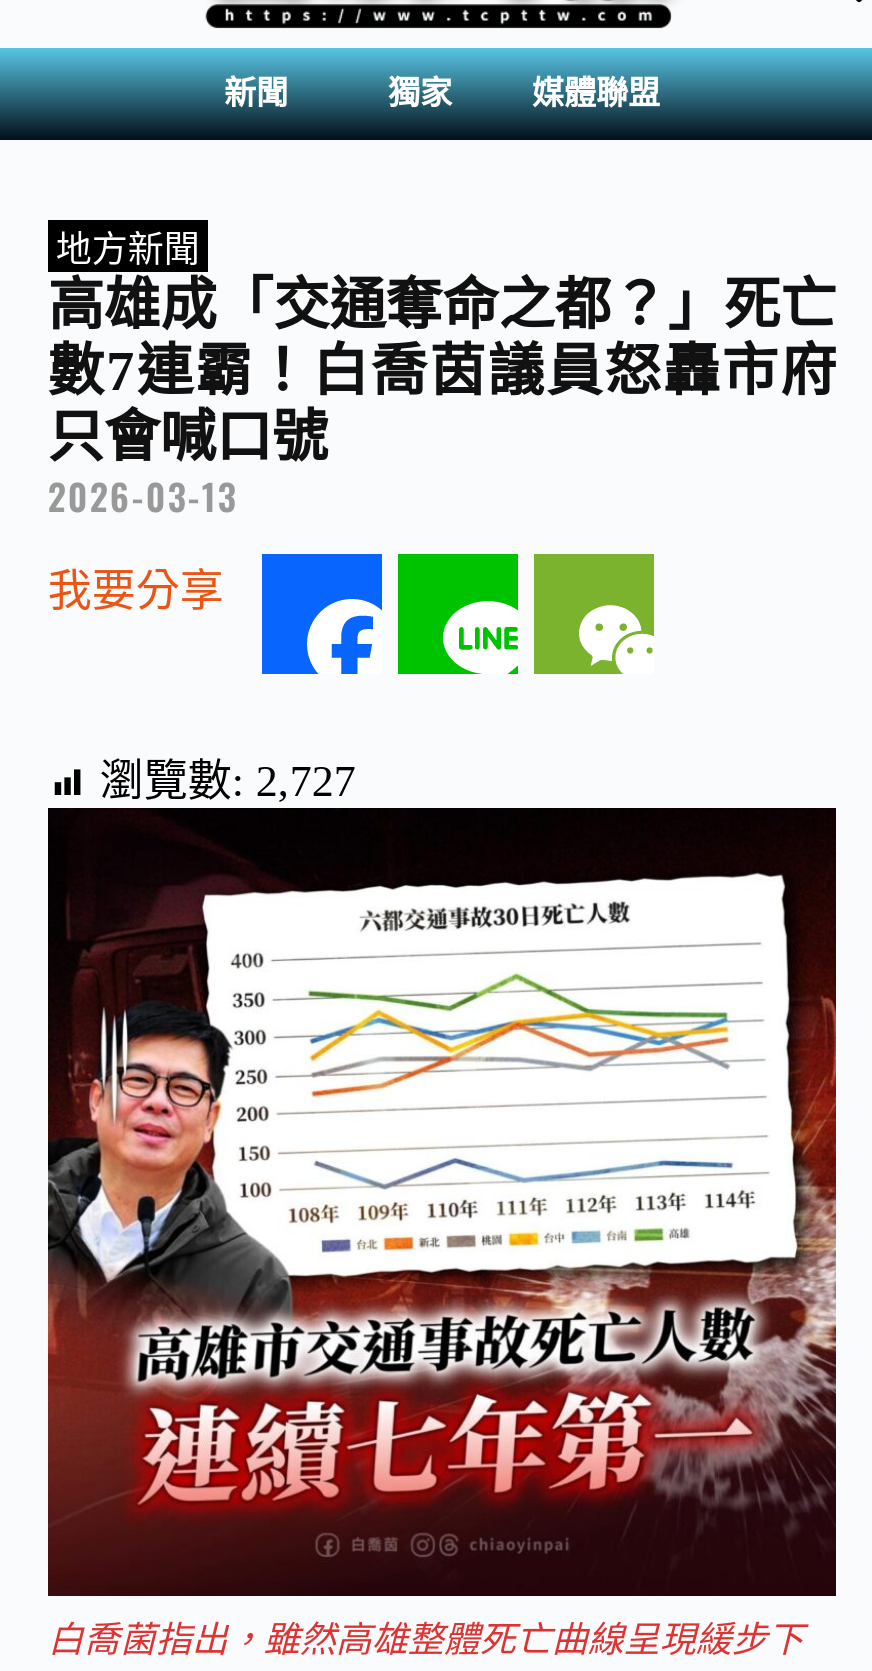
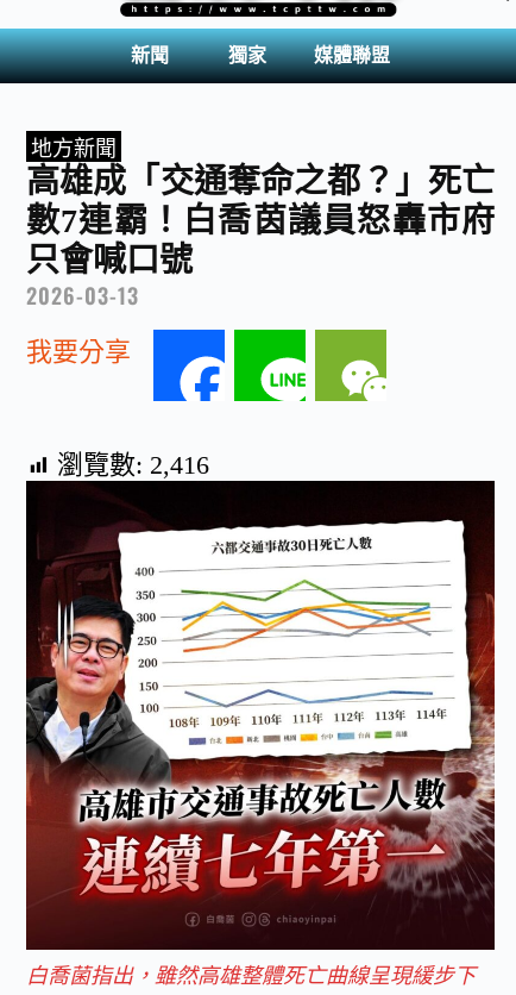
- 瀏覽數: 2,727
+ 瀏覽數: 2,416
